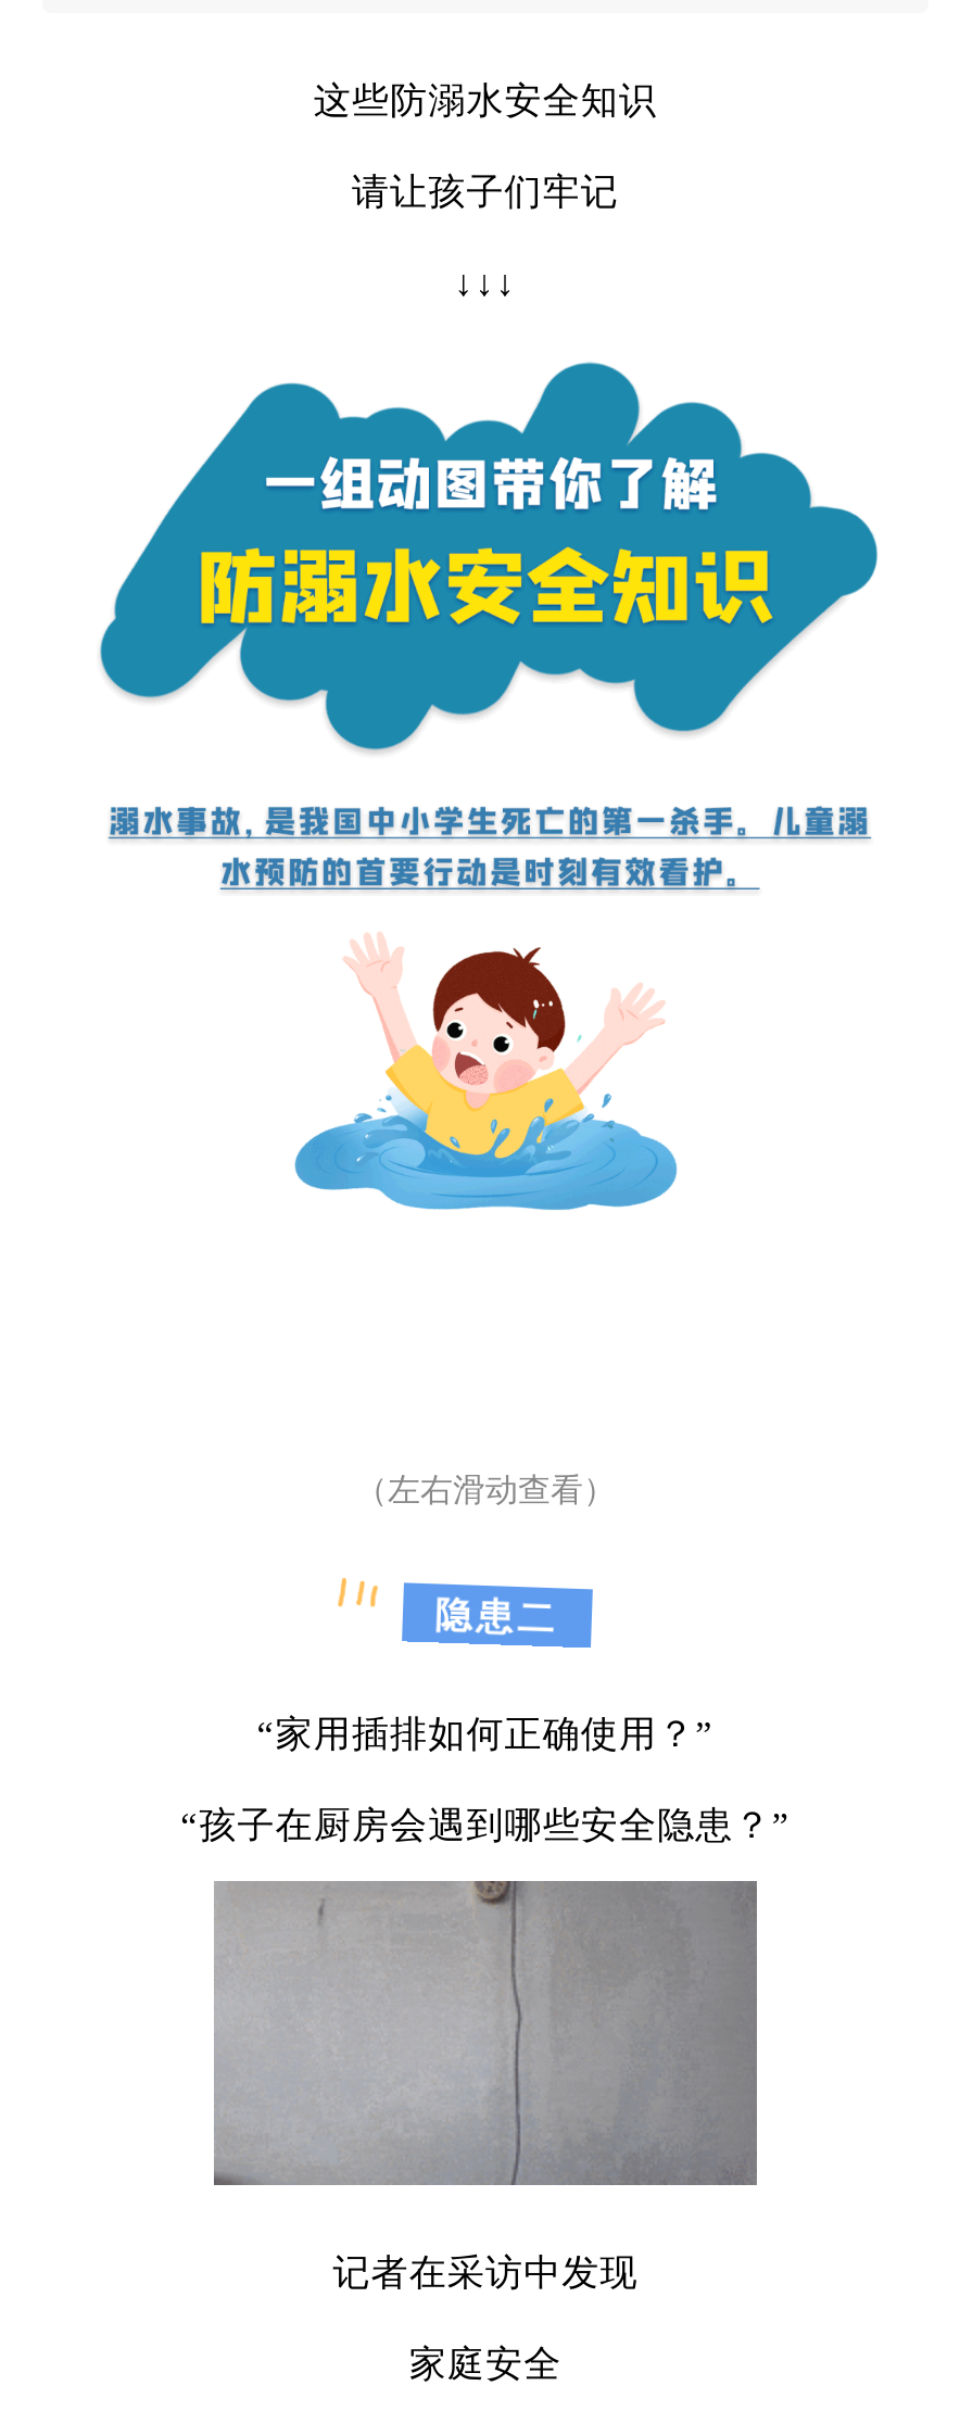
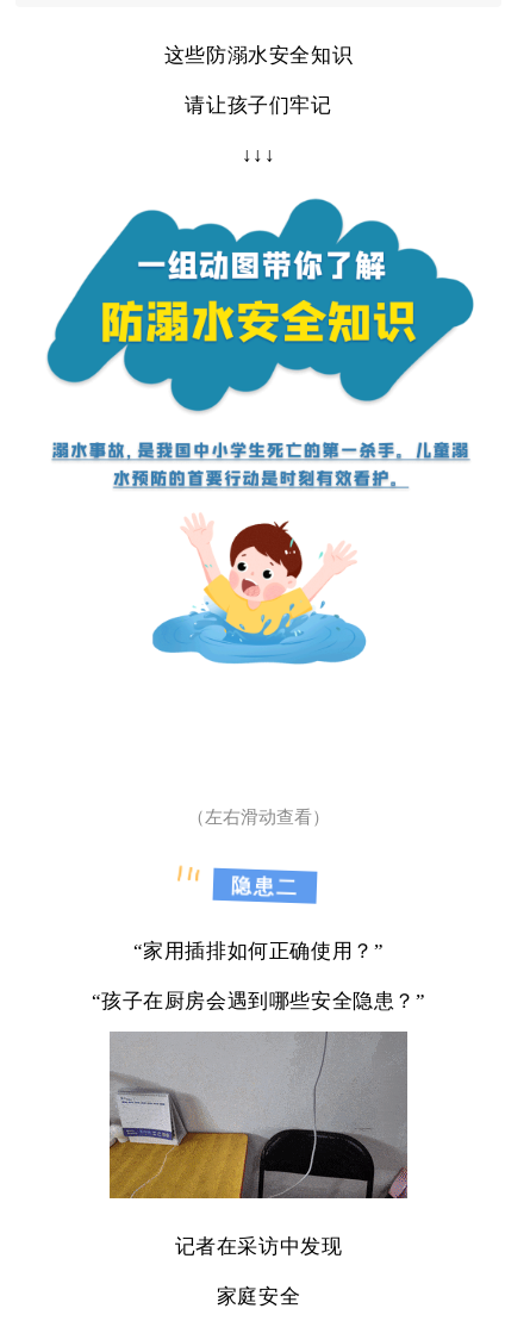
- [image]
+ [image]
